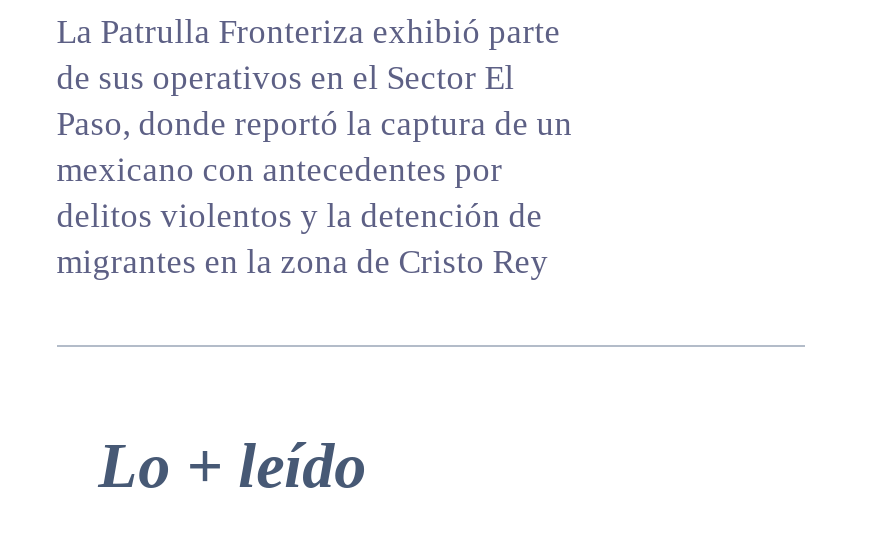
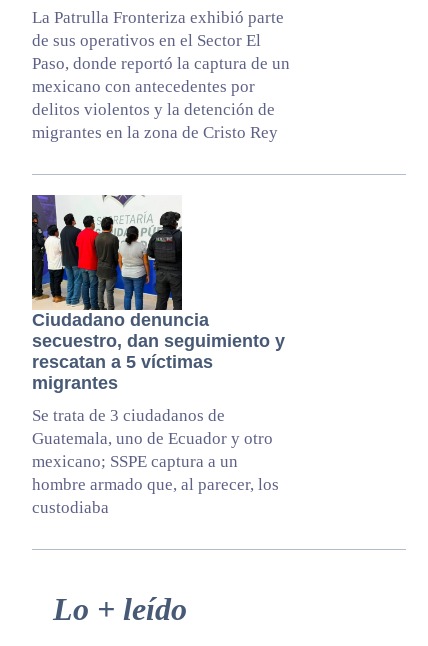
+ [image]
+ Ciudadano denuncia
+ secuestro, dan seguimiento y
+ rescatan a 5 víctimas
+ migrantes
+ Se trata de 3 ciudadanos de
+ Guatemala, uno de Ecuador y otro
+ mexicano; SSPE captura a un
+ hombre armado que, al parecer, los
+ custodiaba
